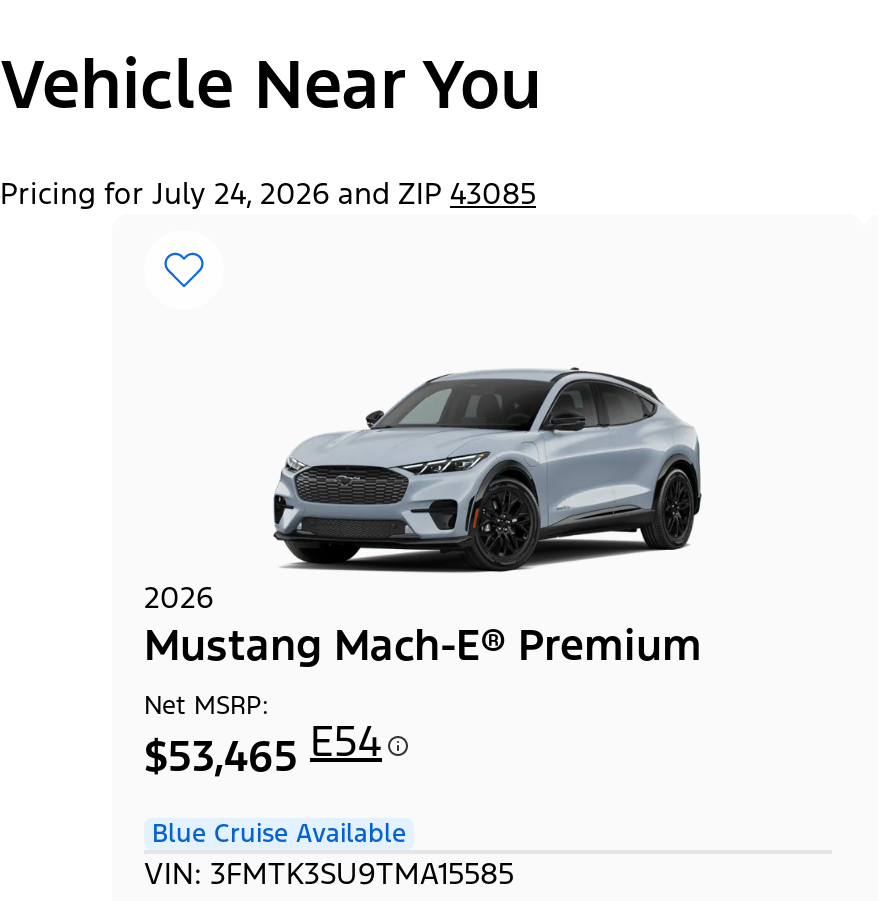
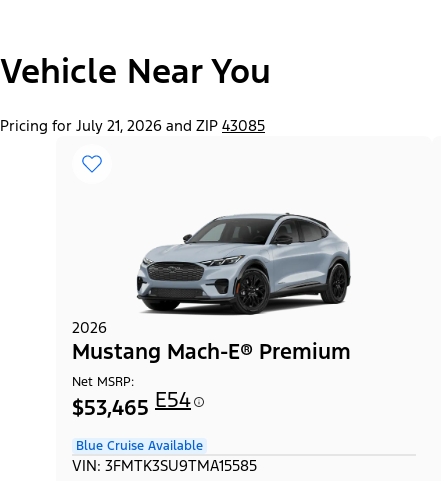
- Pricing for July 24, 2026 and ZIP 43085
+ Pricing for July 21, 2026 and ZIP 43085
